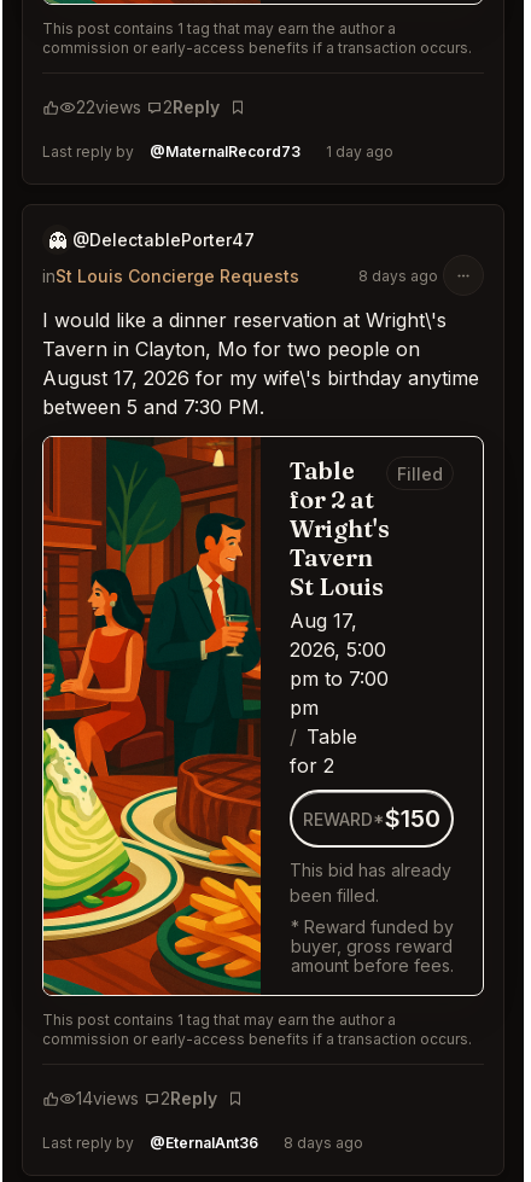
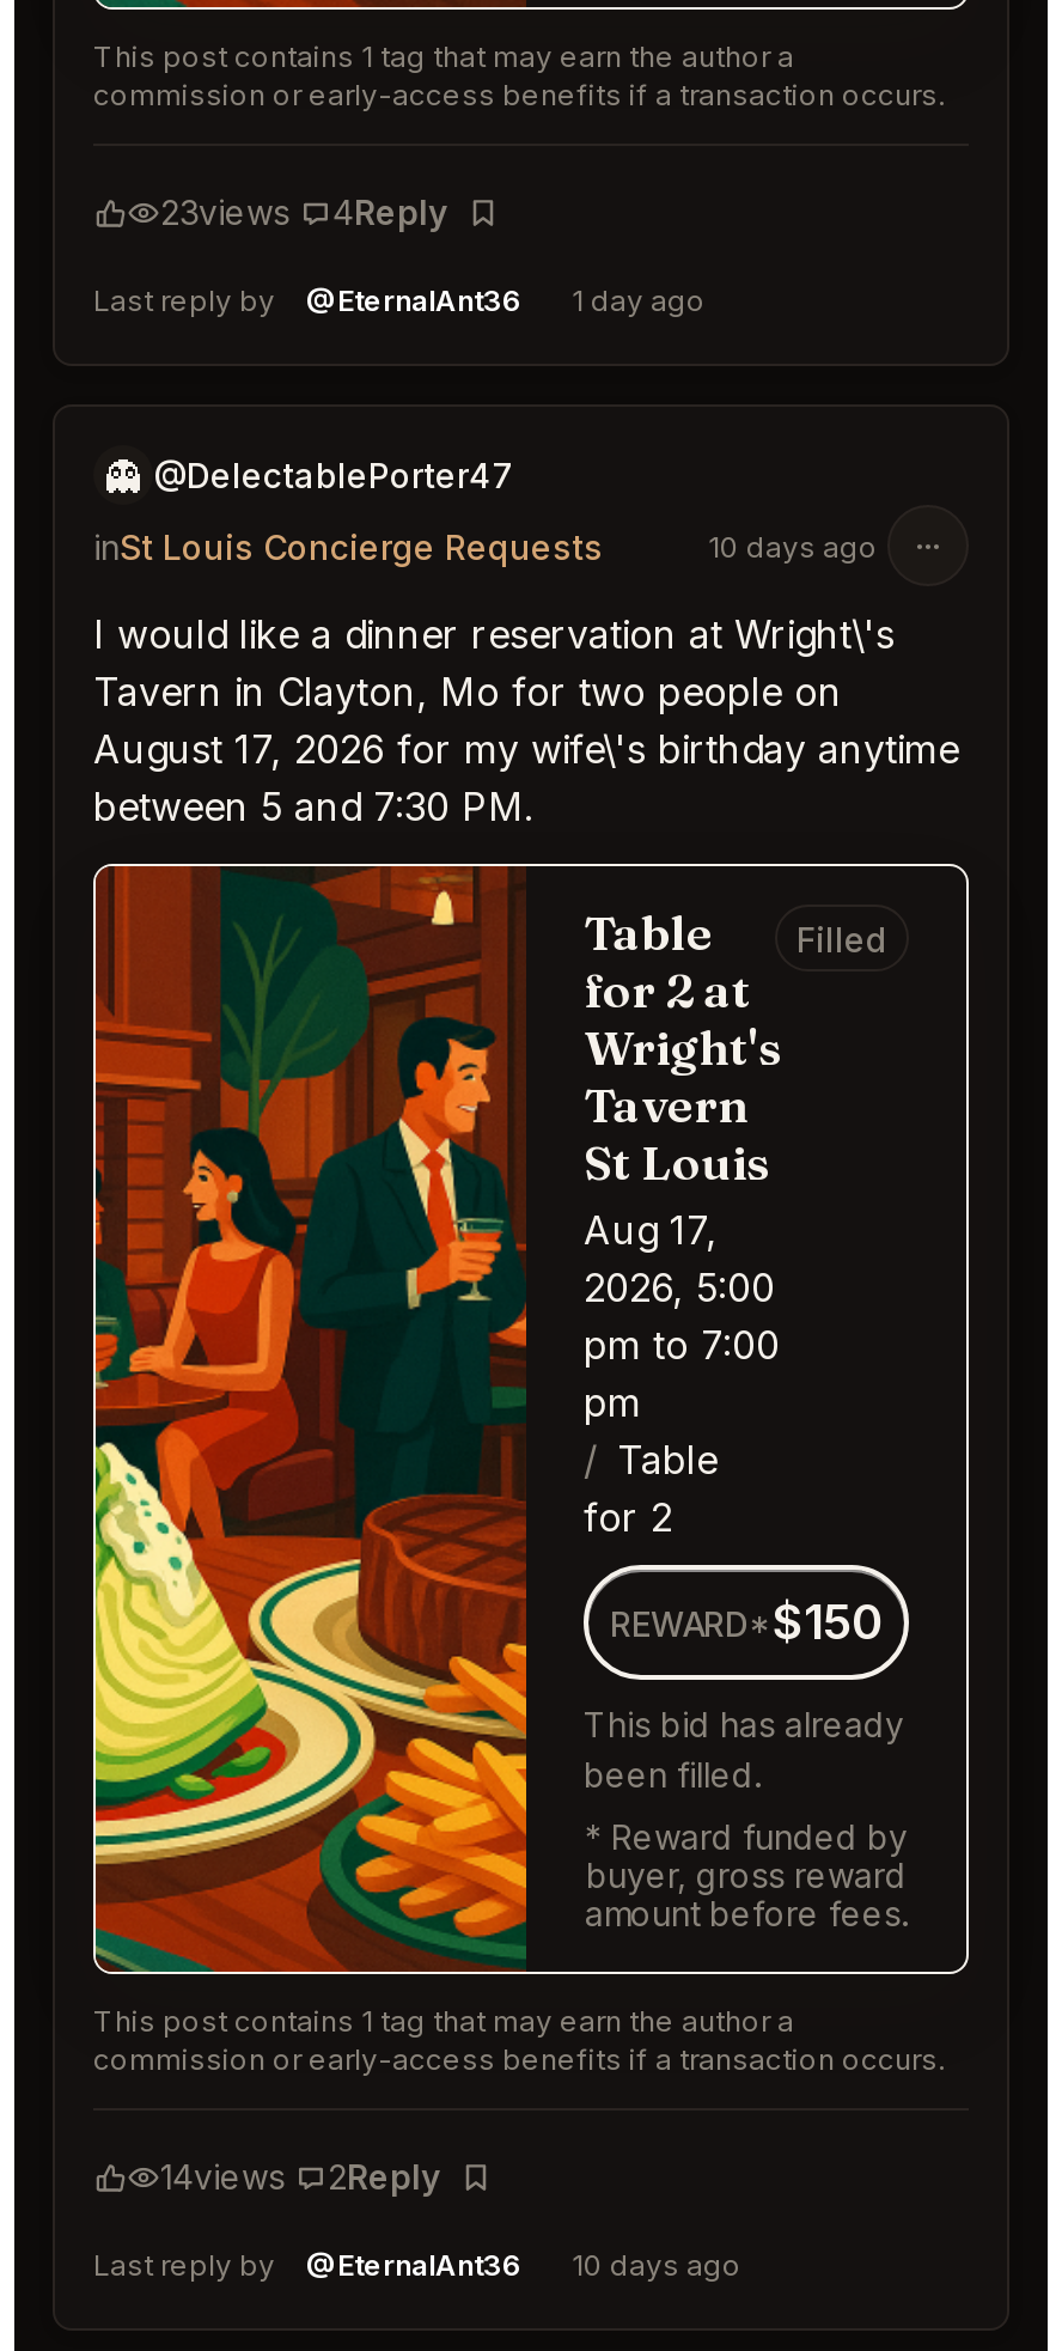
- 22views
+ 23views

- 2Reply
+ 4Reply

- @MaternalRecord73
+ @EternalAnt36

- 8 days ago
+ 10 days ago

- Last reply by @EternalAnt36 8 days ago
+ Last reply by @EternalAnt36 10 days ago
